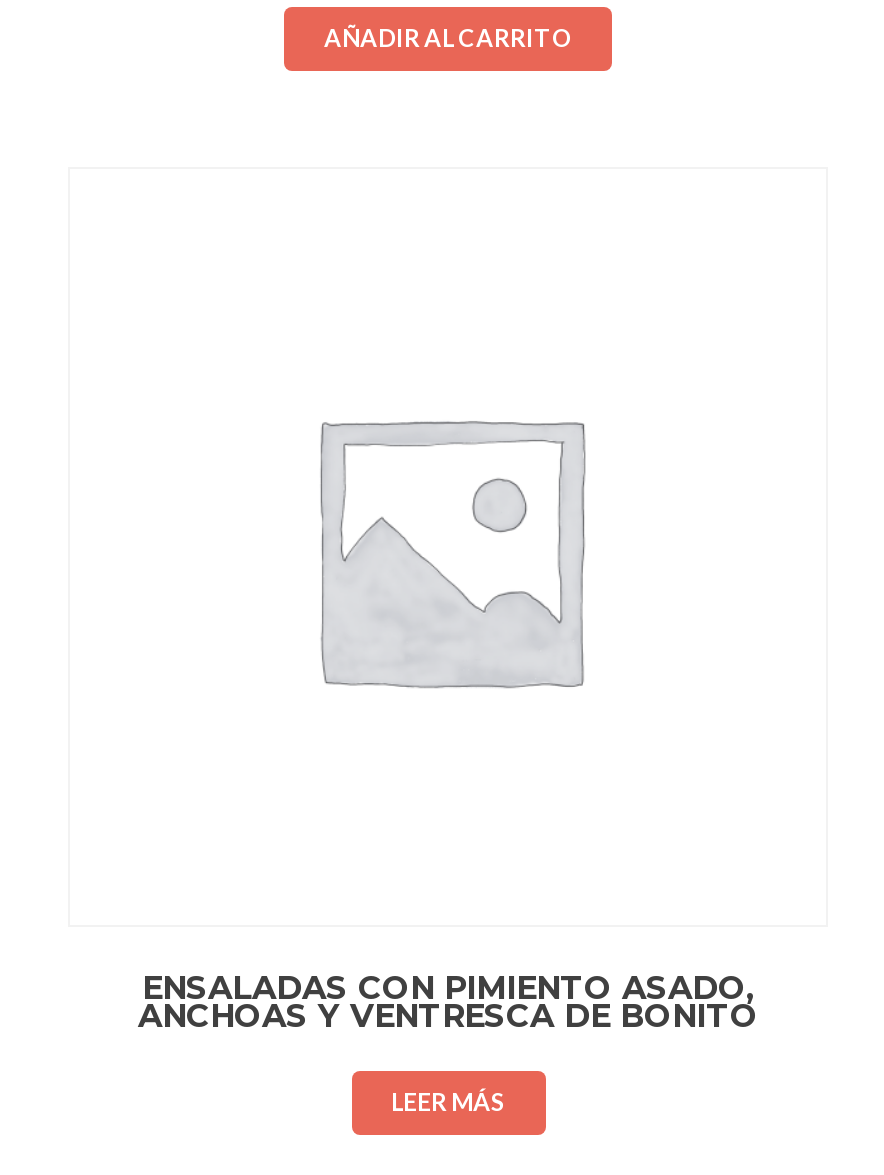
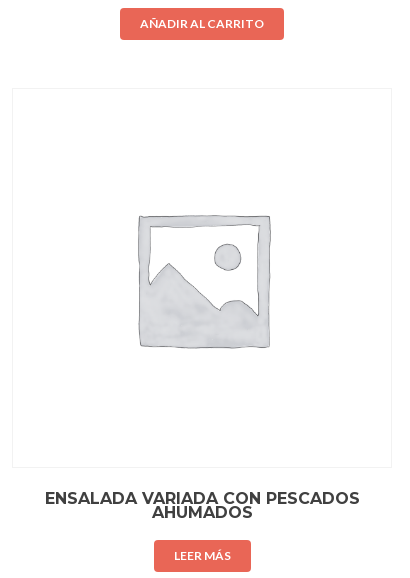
- ENSALADAS CON PIMIENTO ASADO,
- ANCHOAS Y VENTRESCA DE BONITO
+ ENSALADA VARIADA CON PESCADOS
+ AHUMADOS
